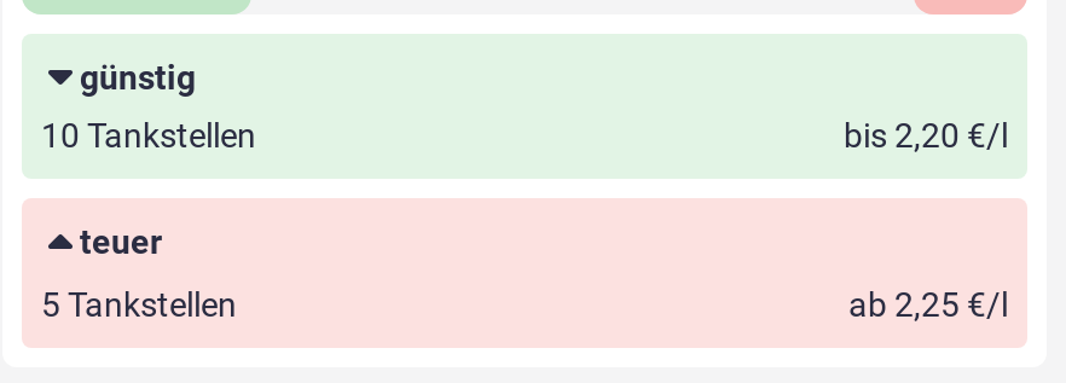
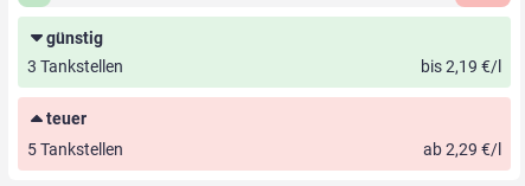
- 10 Tankstellen
+ 3 Tankstellen

- bis 2,20 €/l
+ bis 2,19 €/l

- ab 2,25 €/l
+ ab 2,29 €/l
